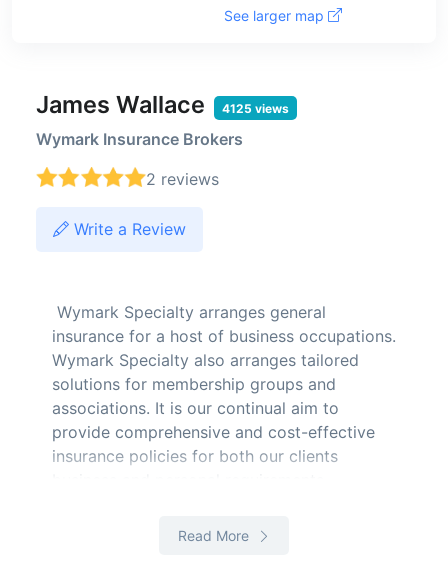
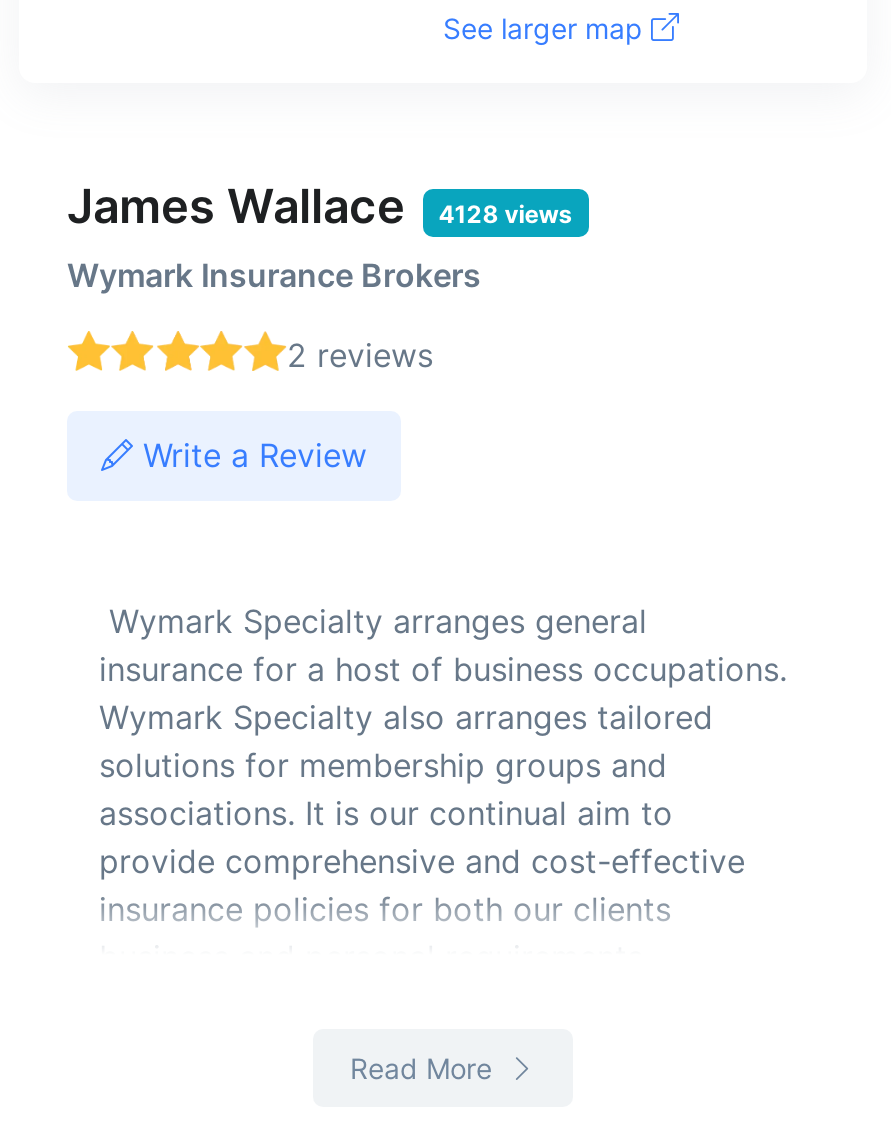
- James Wallace 4125 views
+ James Wallace 4128 views
